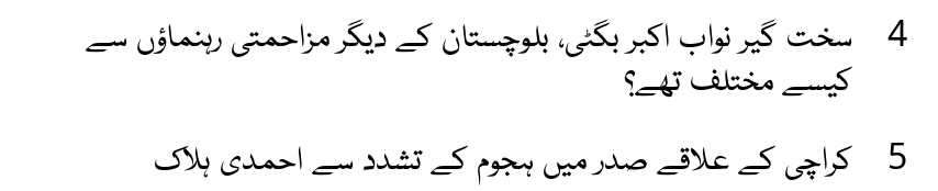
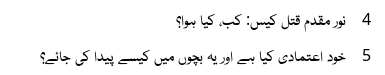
- سخت گیر نواب اکبر بگٹی، بلوچستان کے دیگر مزاحمتی رہنماؤں سے
- کیسے مختلف تھے؟
+ نور مقدم قتل کیس: کب، کیا ہوا؟

- کراچی کے علاقے صدر میں ہجوم کے تشدد سے احمدی ہلاک
+ خود اعتمادی کیا ہے اور یہ بچوں میں کیسے پیدا کی جائے؟
